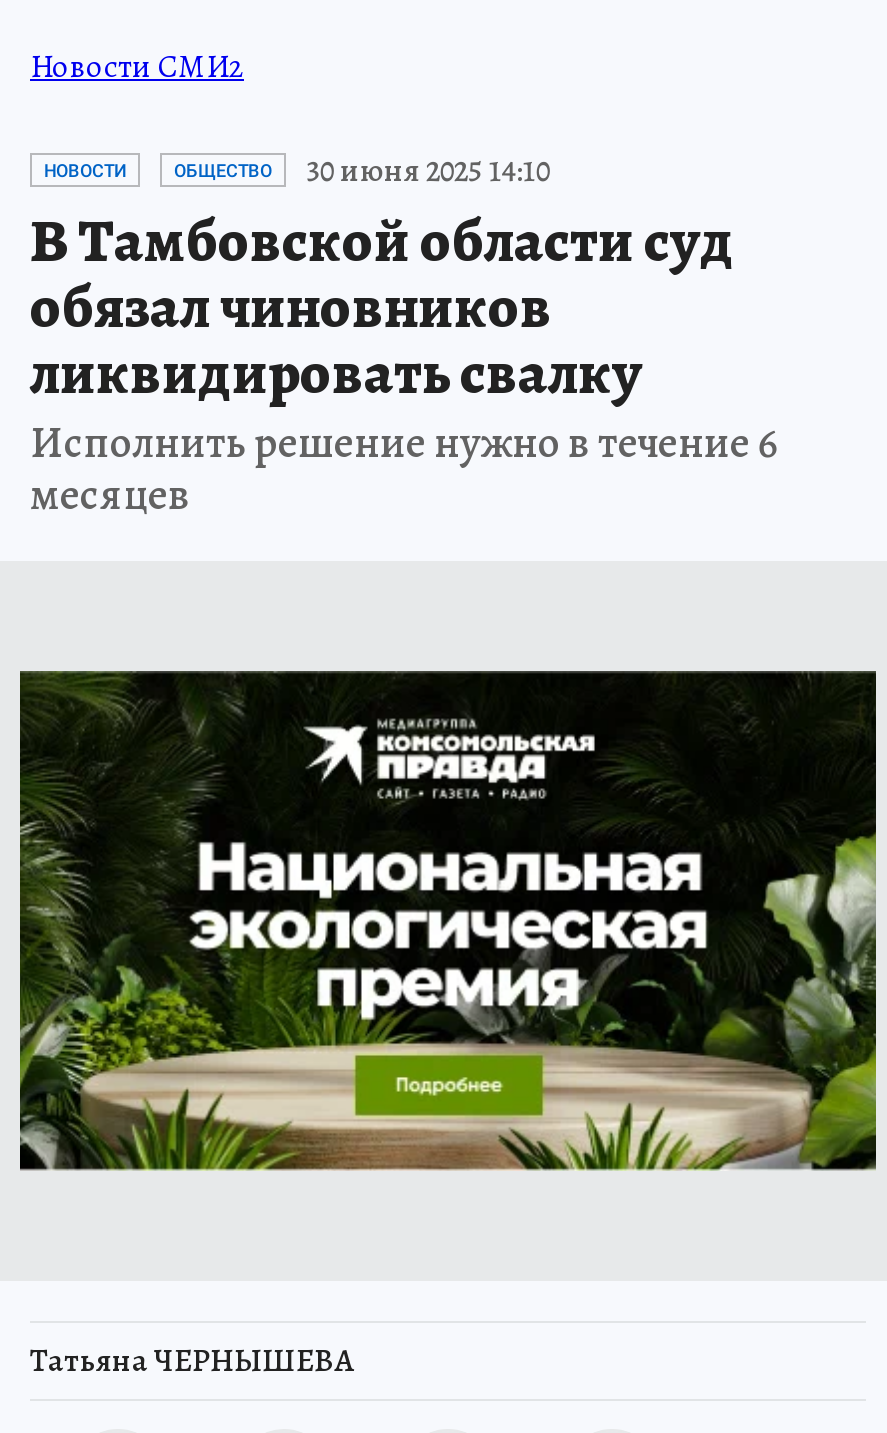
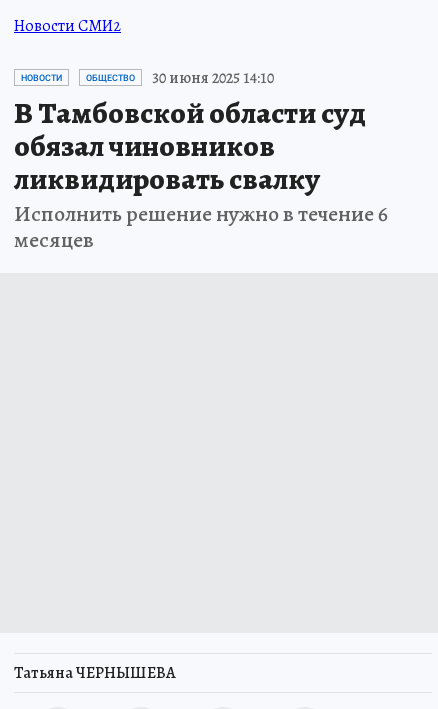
- [image]
